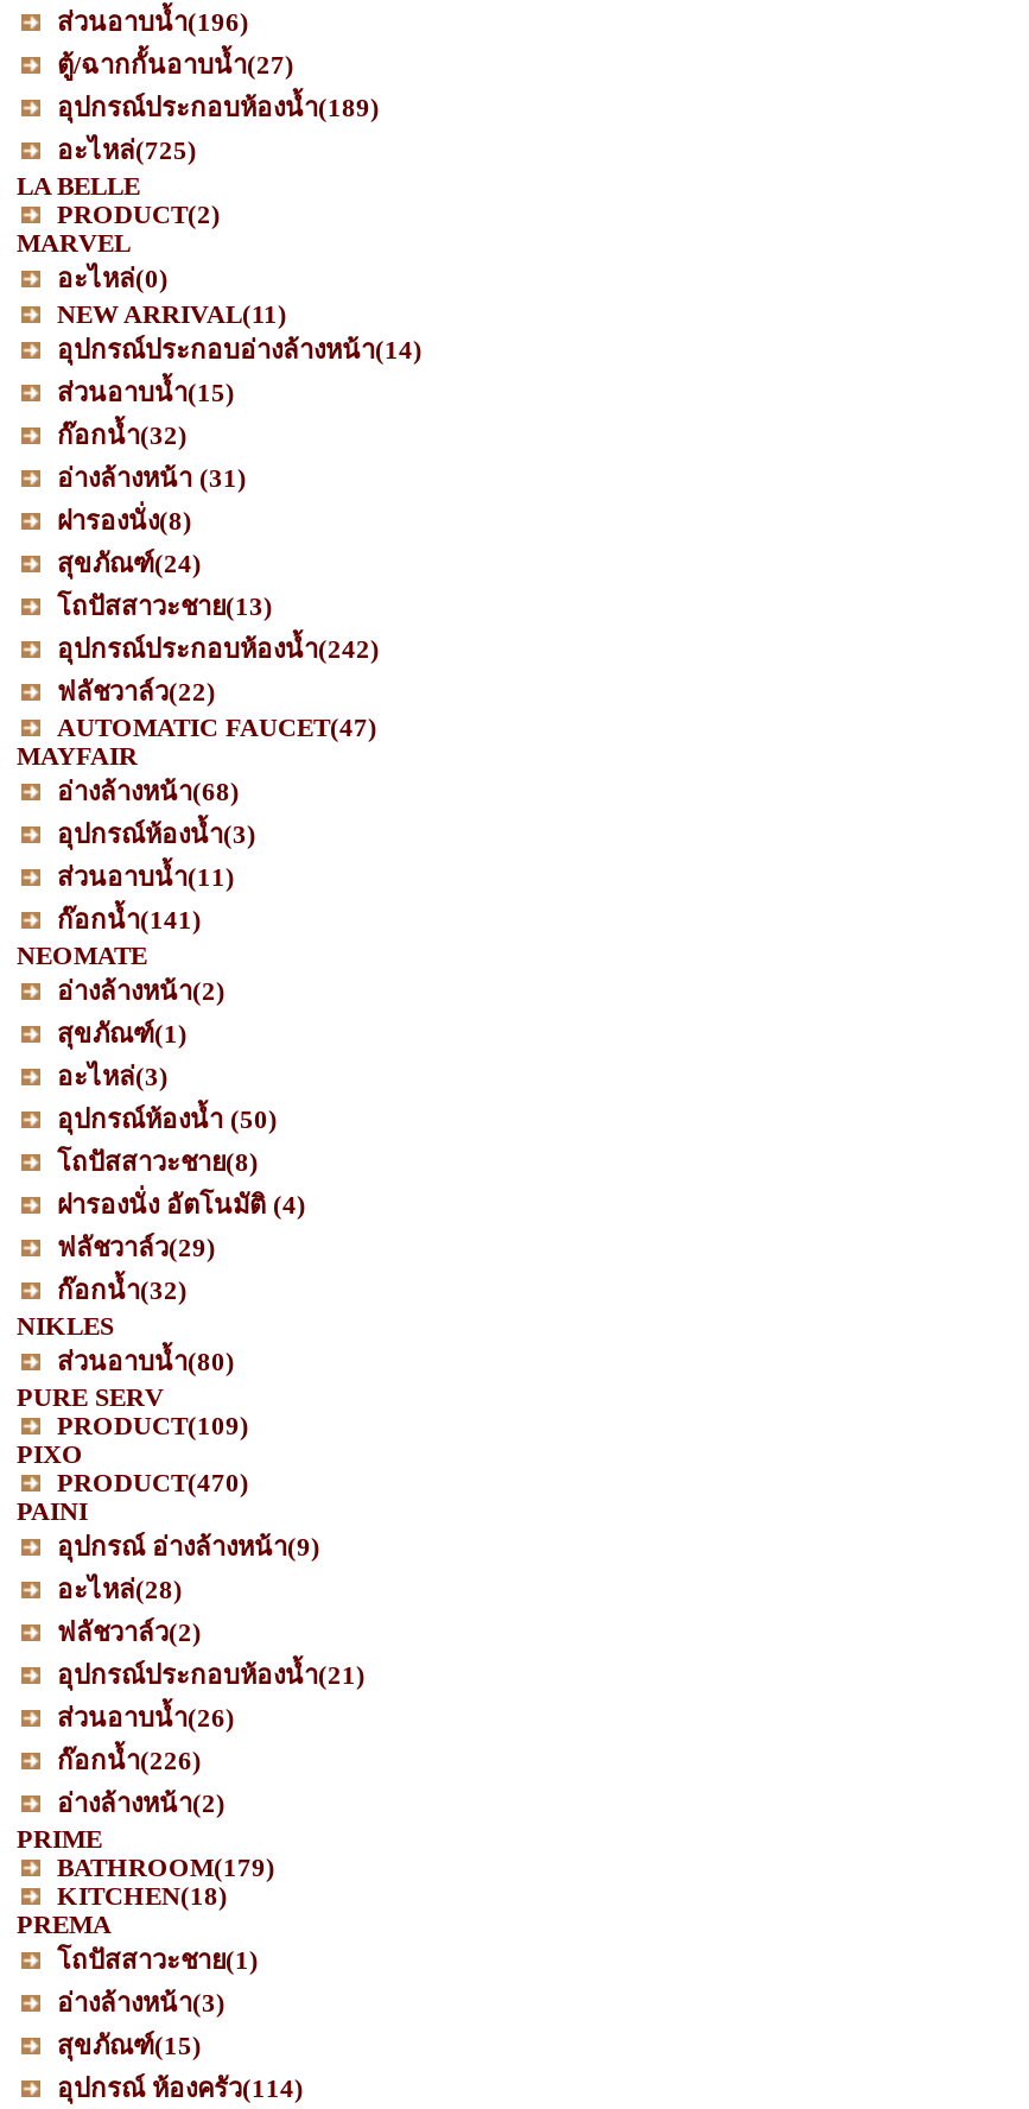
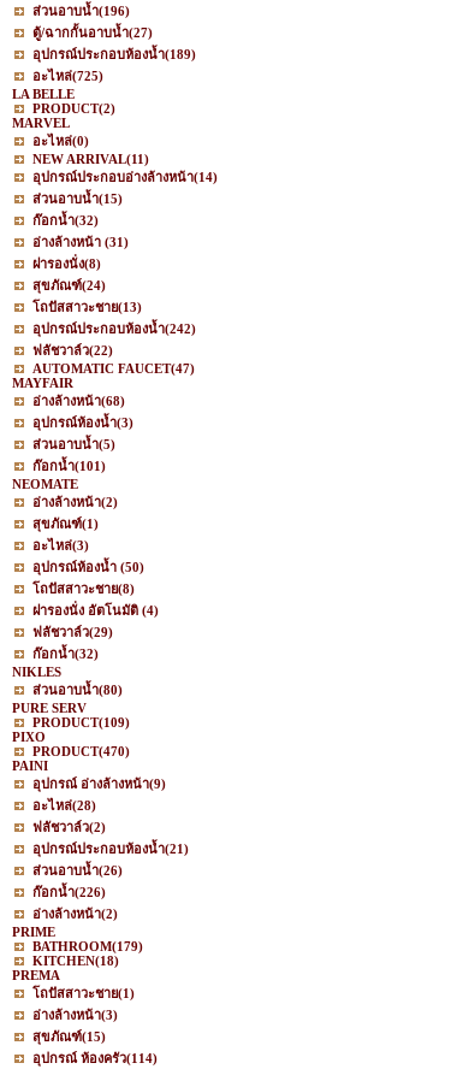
- ส่วนอาบน้ำ(11)
+ ส่วนอาบน้ำ(5)

- ก๊อกน้ำ(141)
+ ก๊อกน้ำ(101)
